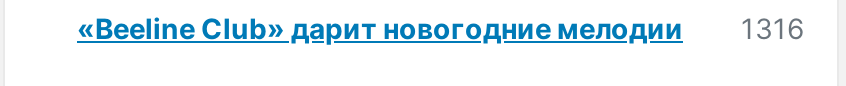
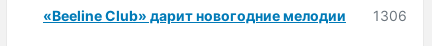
- «Beeline Club» дарит новогодние мелодии 1316
+ «Beeline Club» дарит новогодние мелодии 1306
